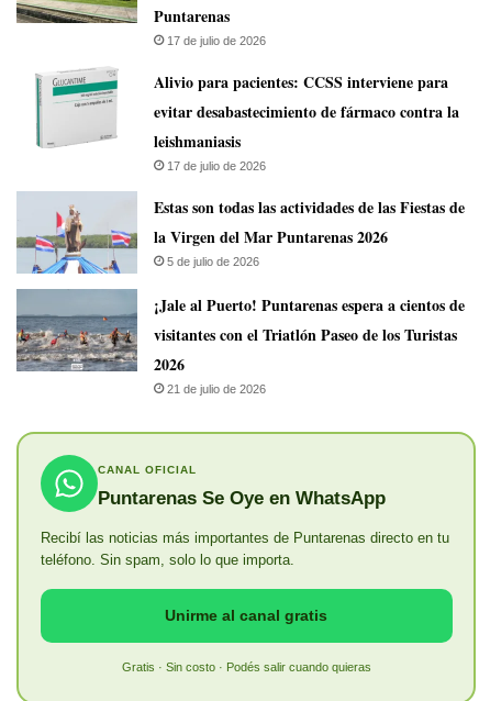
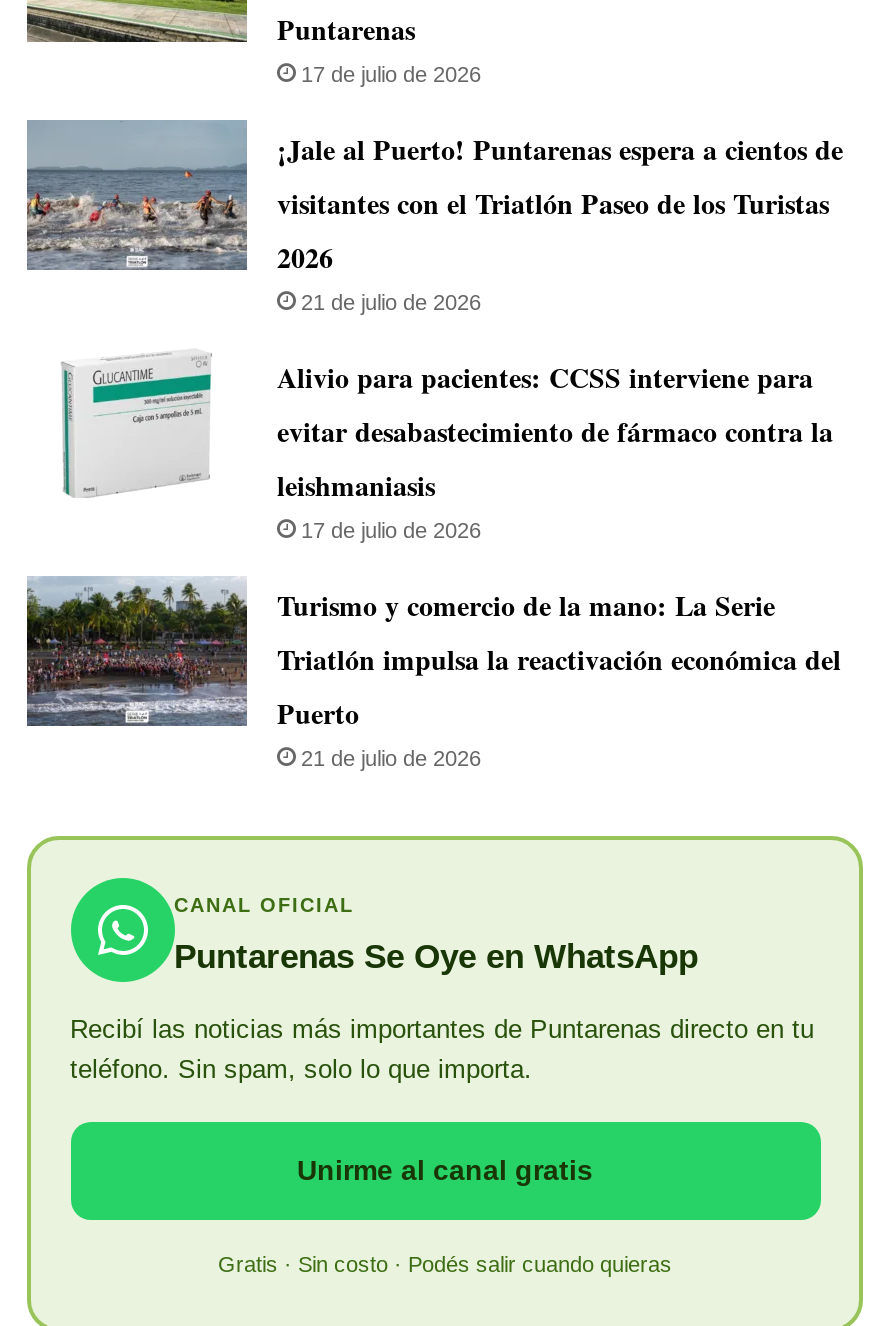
+ 21 de julio de 2026

moved down: [image] | Alivio para pacientes: CCSS interviene para | evitar desabastecimiento de fármaco contra la | leishmaniasis | 17 de julio de 2026

- [image]
- Estas son todas las actividades de las Fiestas de
- la Virgen del Mar Puntarenas 2026
- 5 de julio de 2026
+ [image]
+ Turismo y comercio de la mano: La Serie
+ Triatlón impulsa la reactivación económica del
+ Puerto

moved up: [image] | ¡Jale al Puerto! Puntarenas espera a cientos de | visitantes con el Triatlón Paseo de los Turistas | 2026
